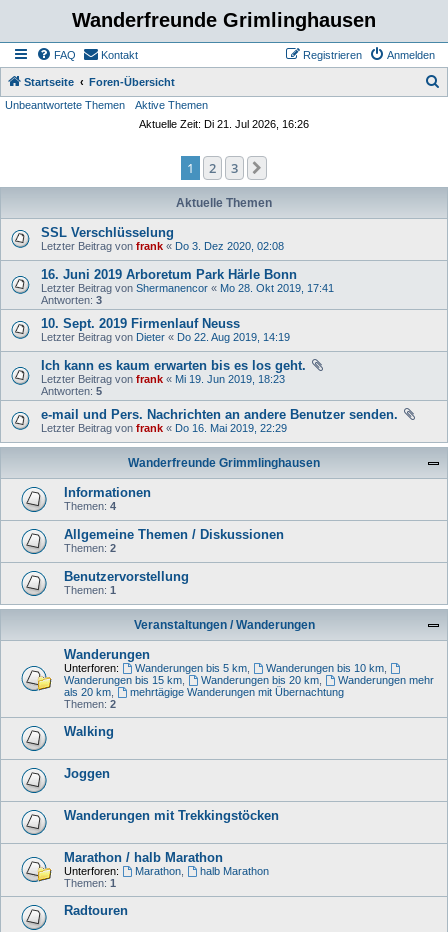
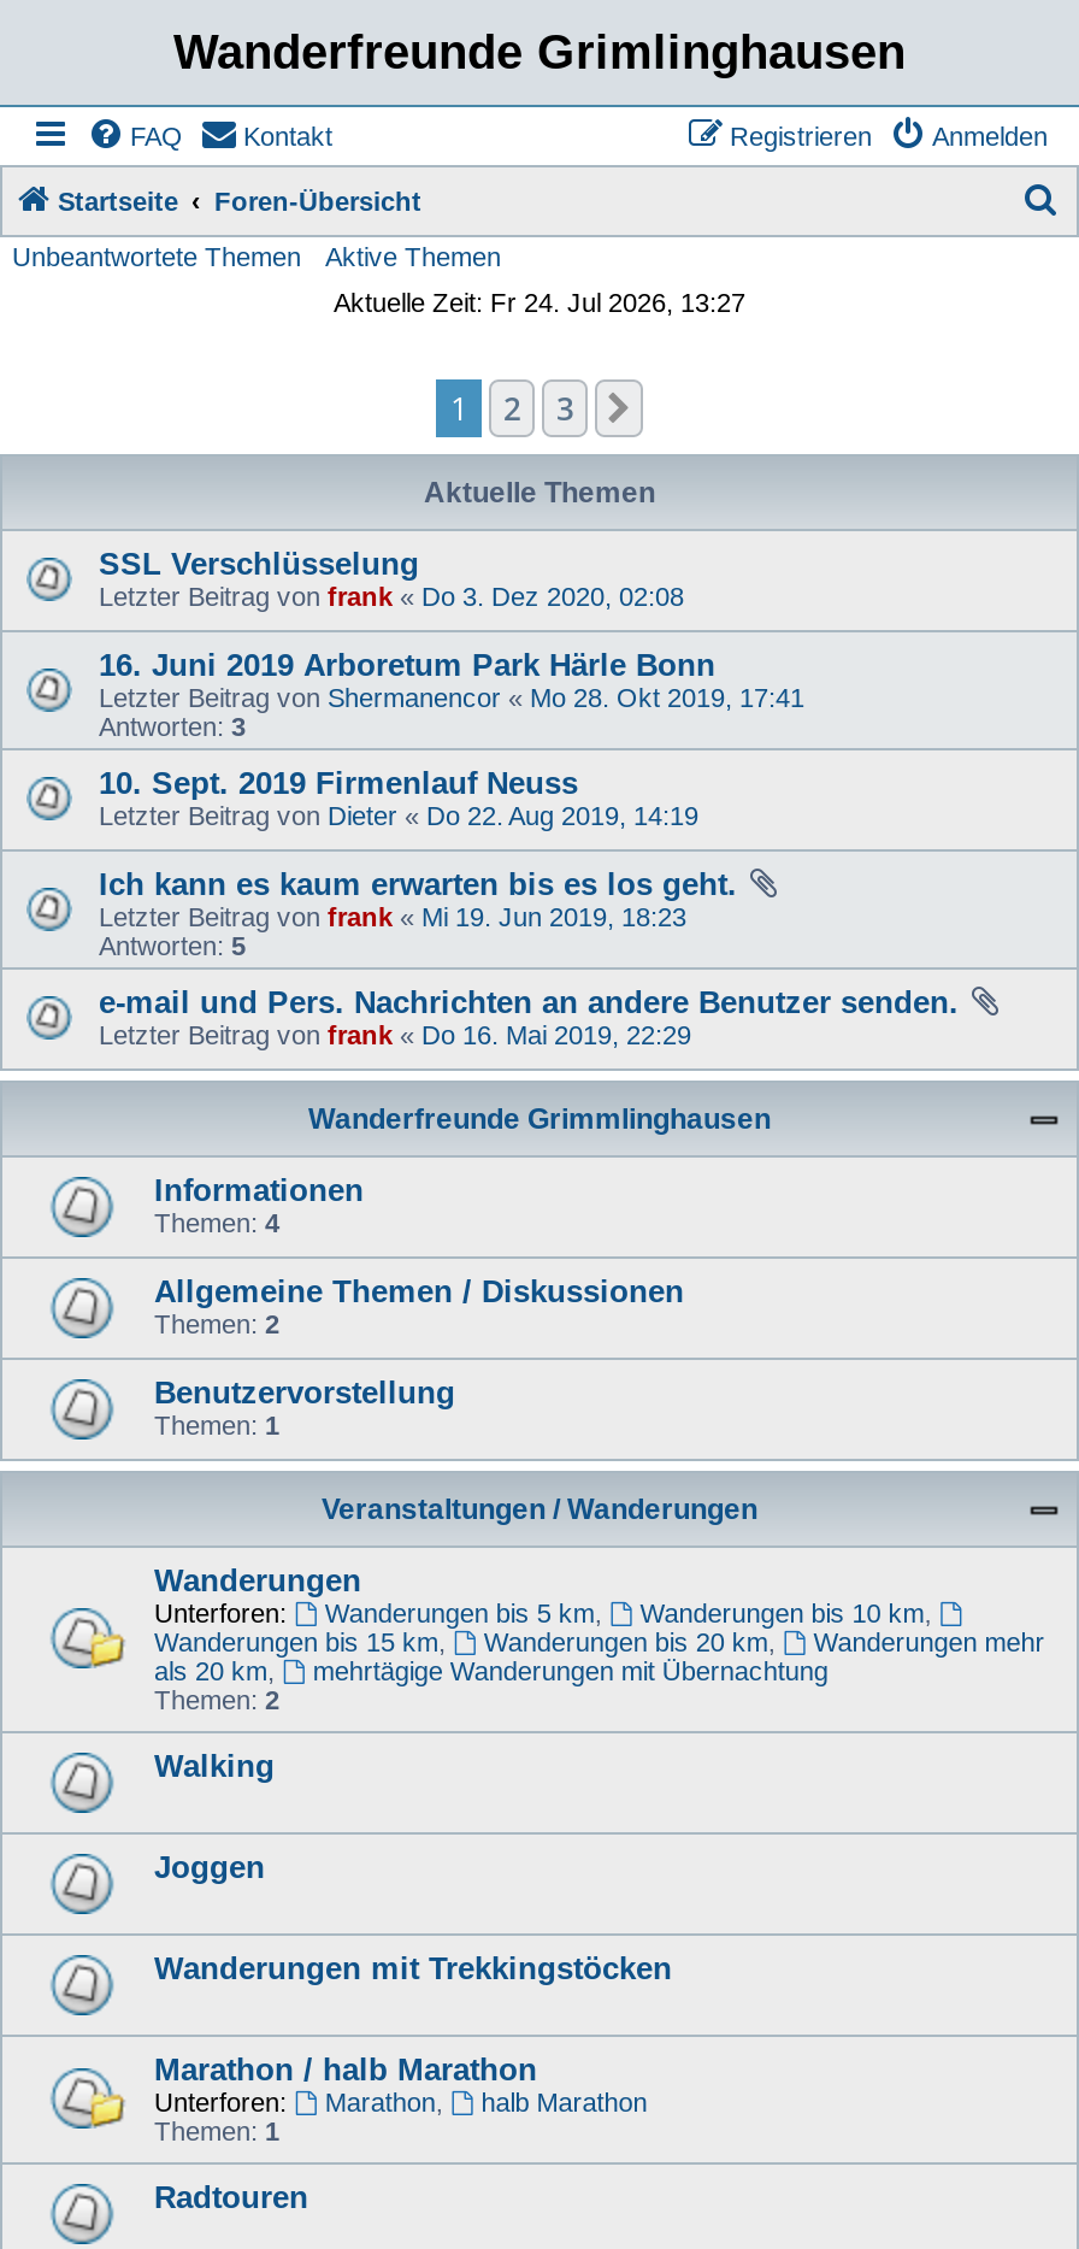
- Aktuelle Zeit: Di 21. Jul 2026, 16:26
+ Aktuelle Zeit: Fr 24. Jul 2026, 13:27
